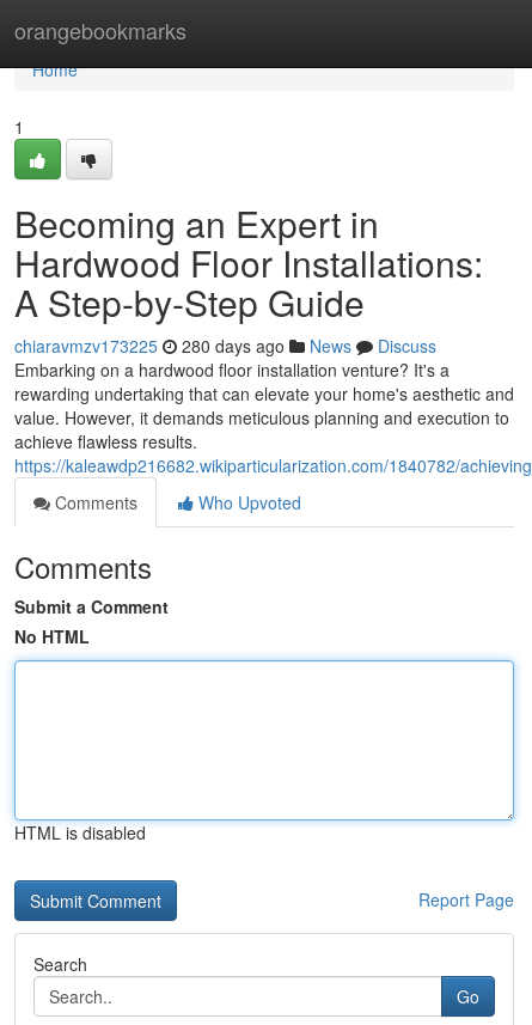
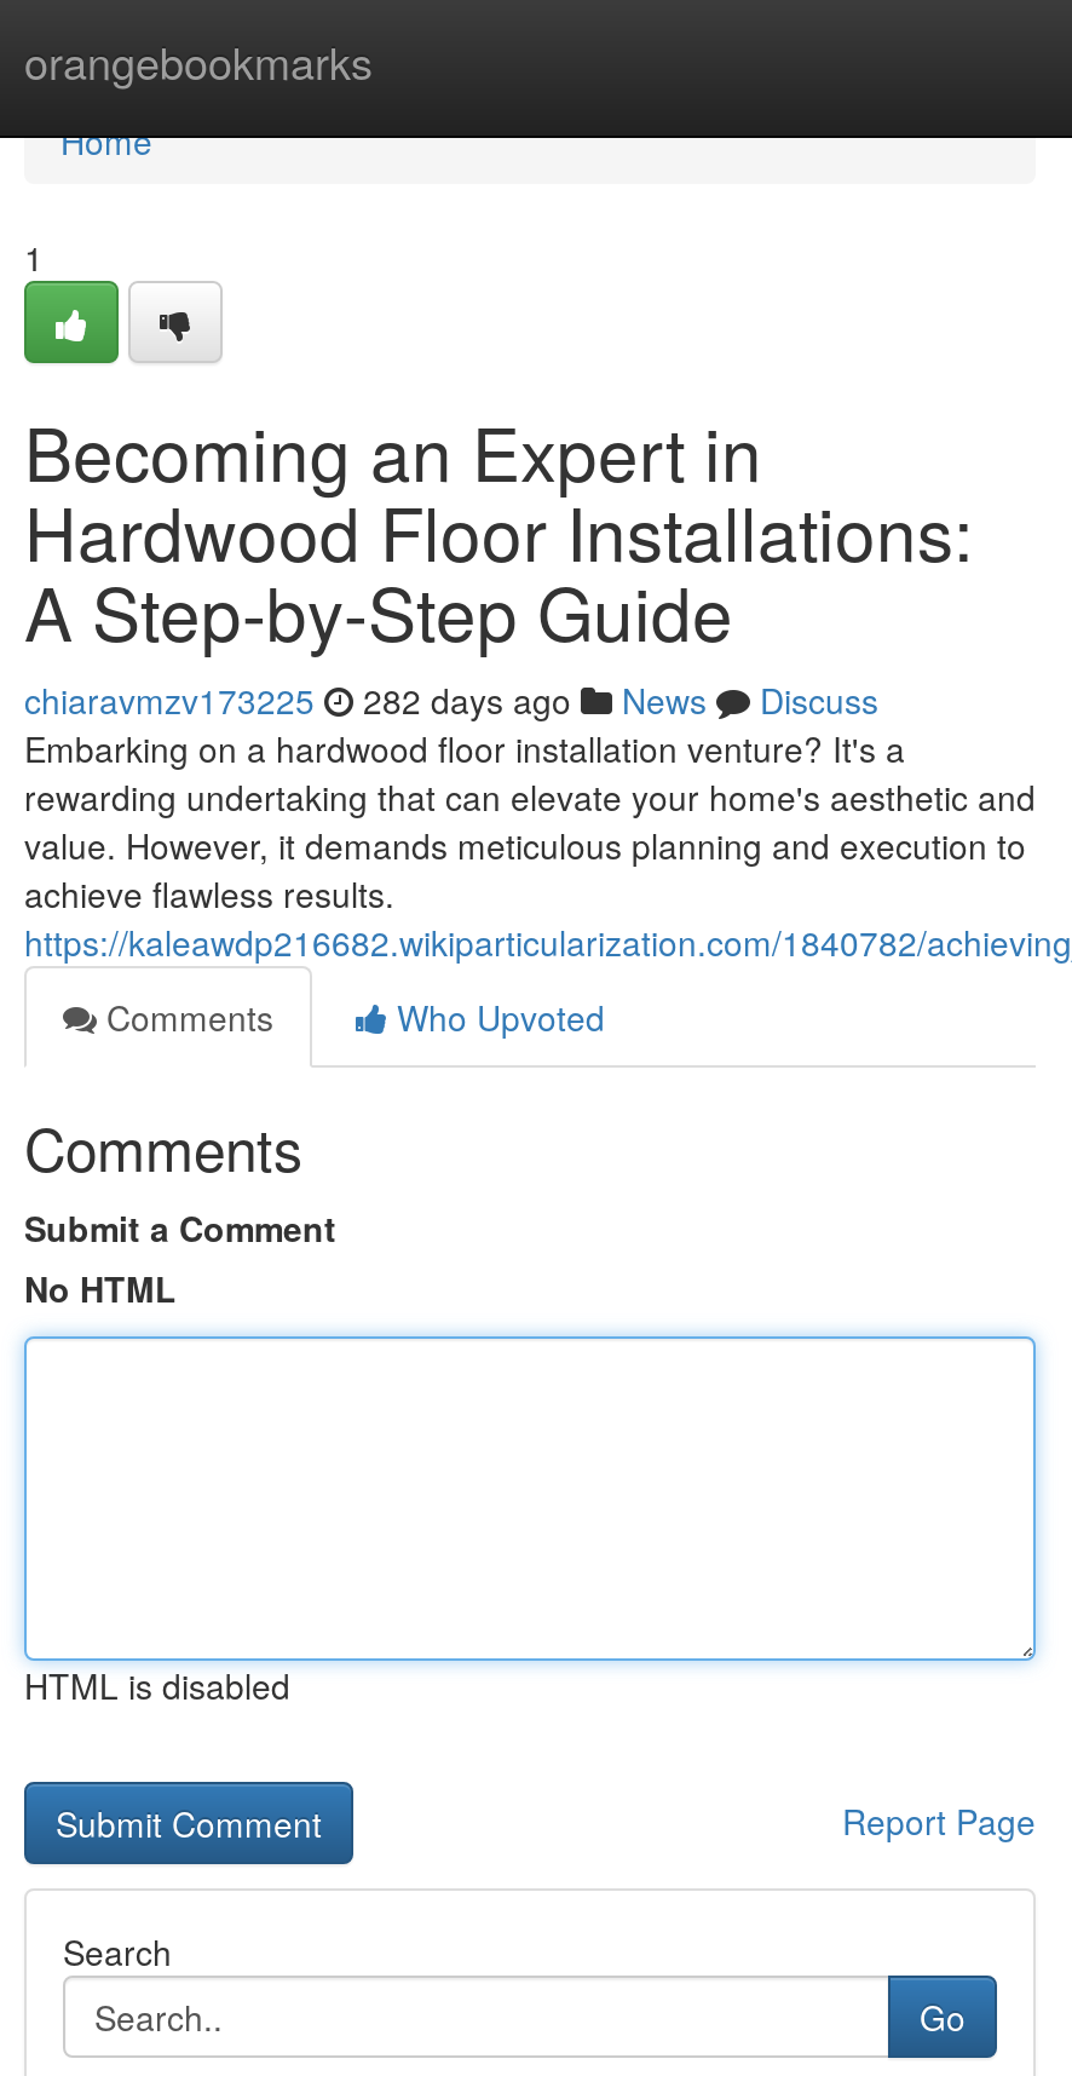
- chiaravmzv173225 280 days ago News Discuss
+ chiaravmzv173225 282 days ago News Discuss
